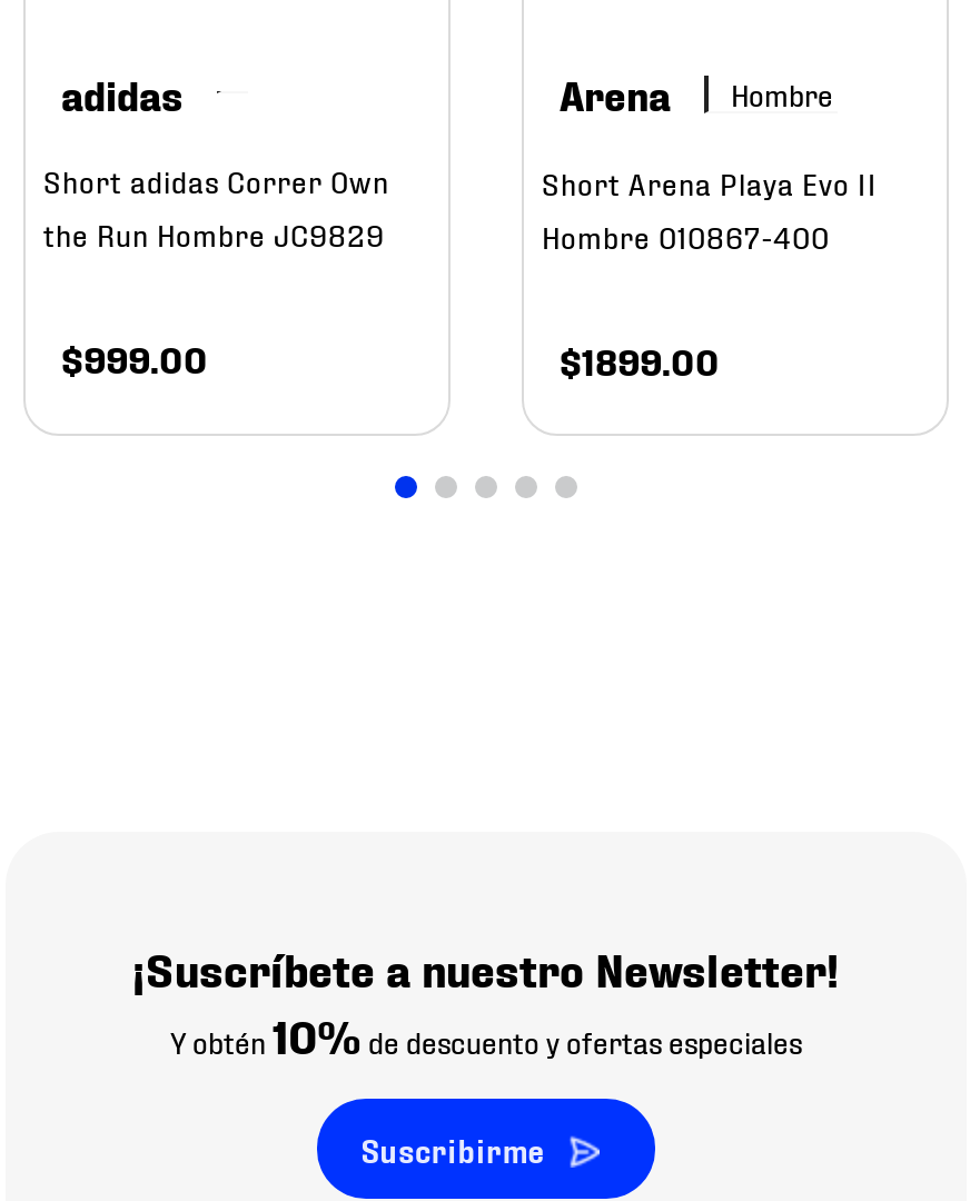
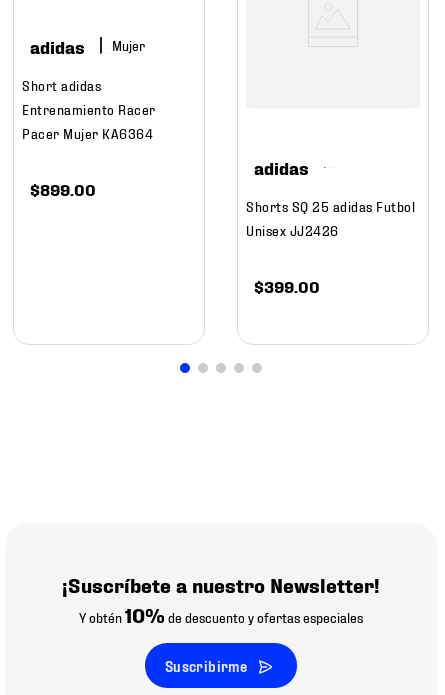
- Arena
- Hombre
- Short Arena Playa Evo II
- Hombre 010867-400
- $1899.00
+ adidas
+ Shorts SQ 25 adidas Futbol
+ Unisex JJ2426
+ $399.00

- Short adidas Correr Own
- the Run Hombre JC9829
- $999.00
+ Mujer
+ Short adidas
+ Entrenamiento Racer
+ Pacer Mujer KA6364
+ $899.00
